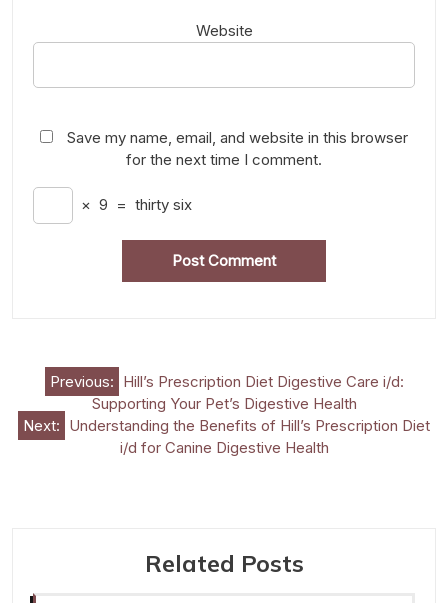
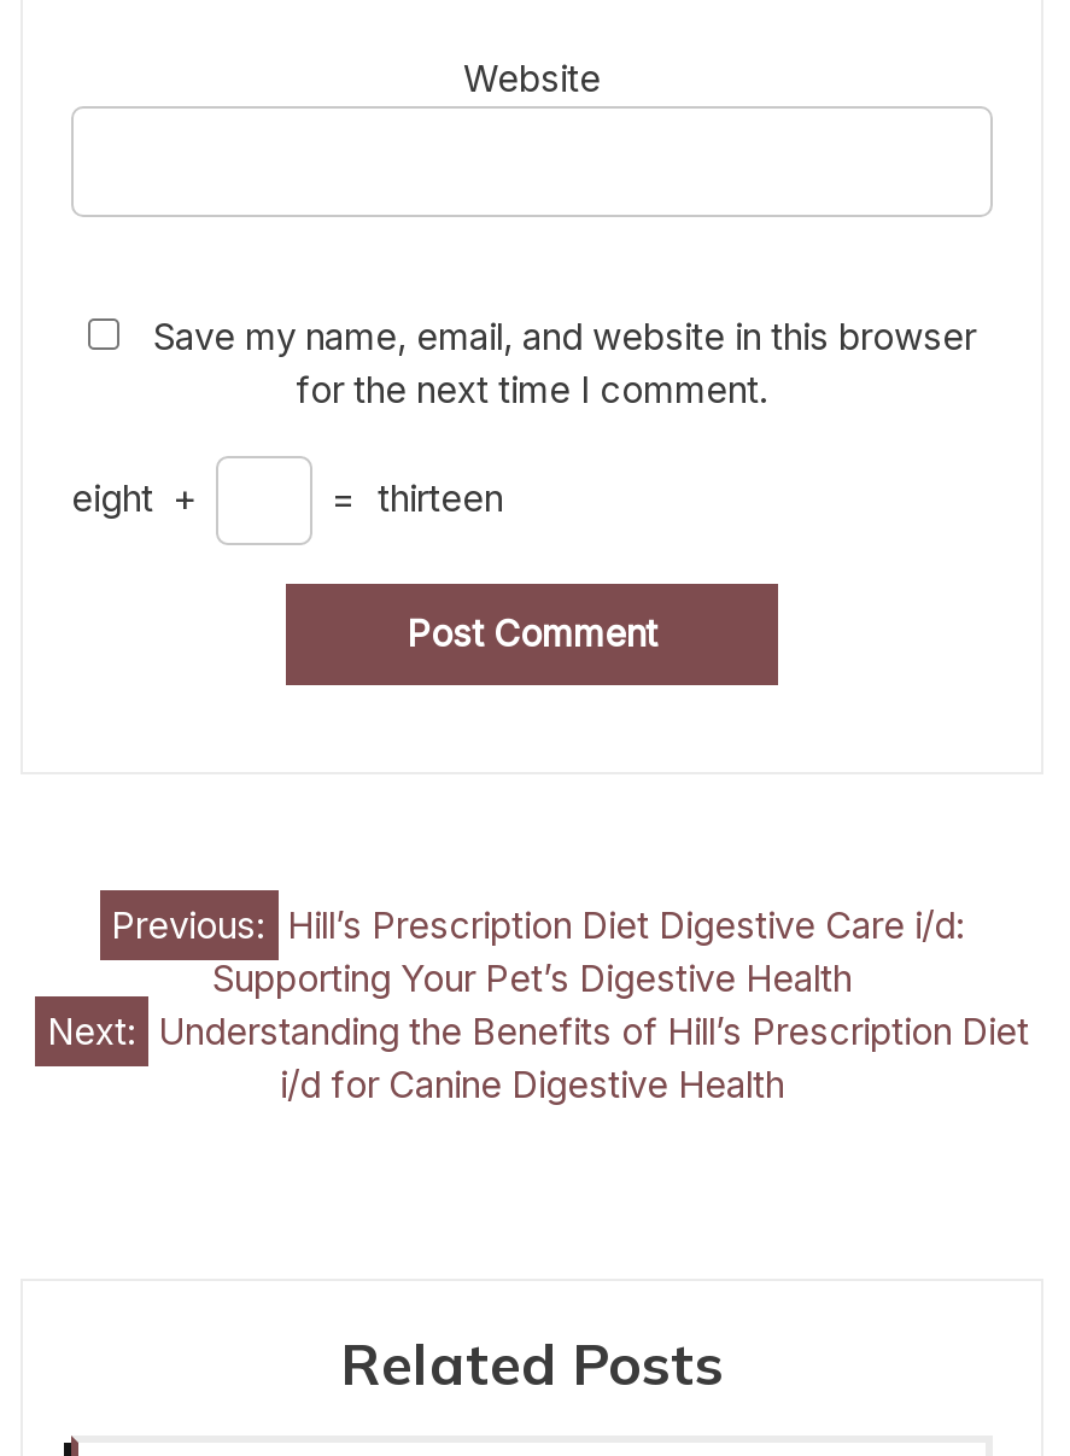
- × 9 = thirty six
+ eight +
+ = thirteen
